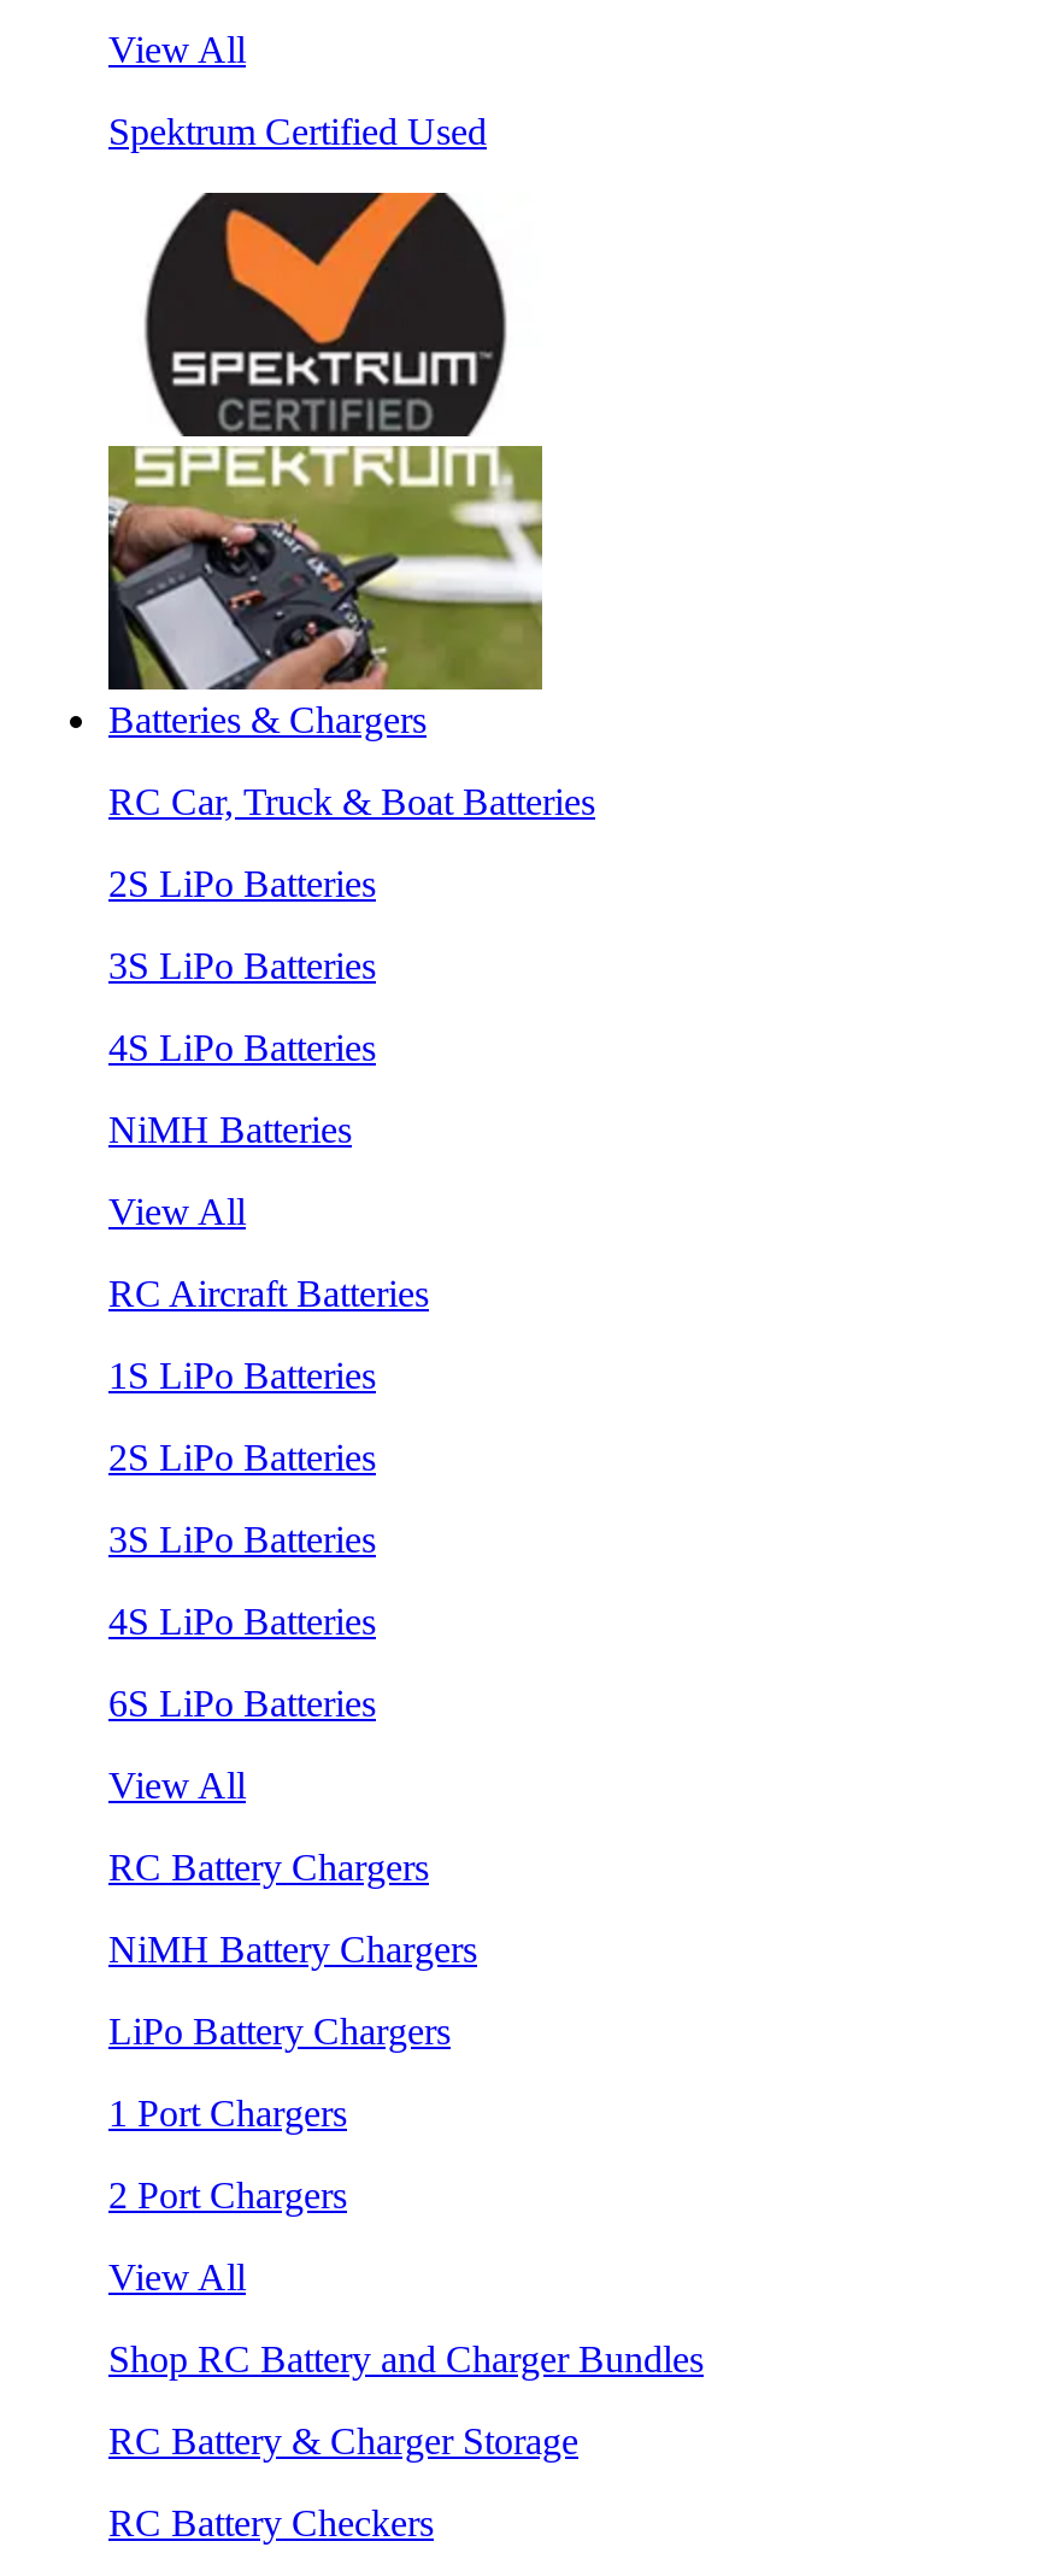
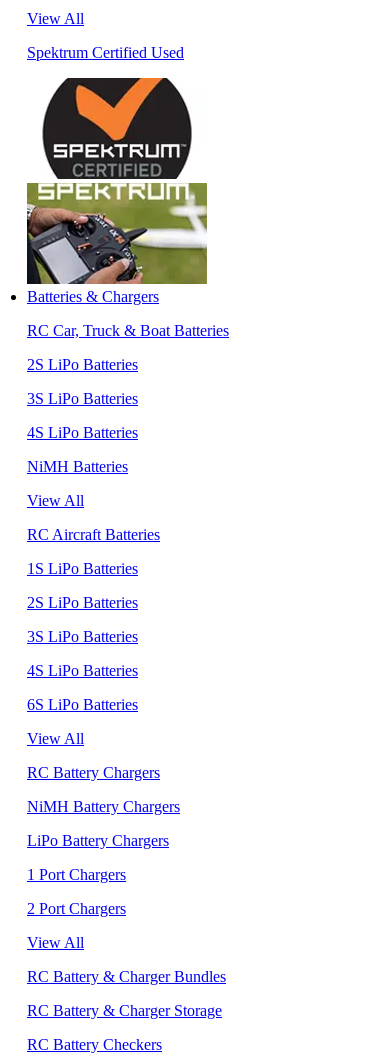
- Shop RC Battery and Charger Bundles
+ RC Battery & Charger Bundles
